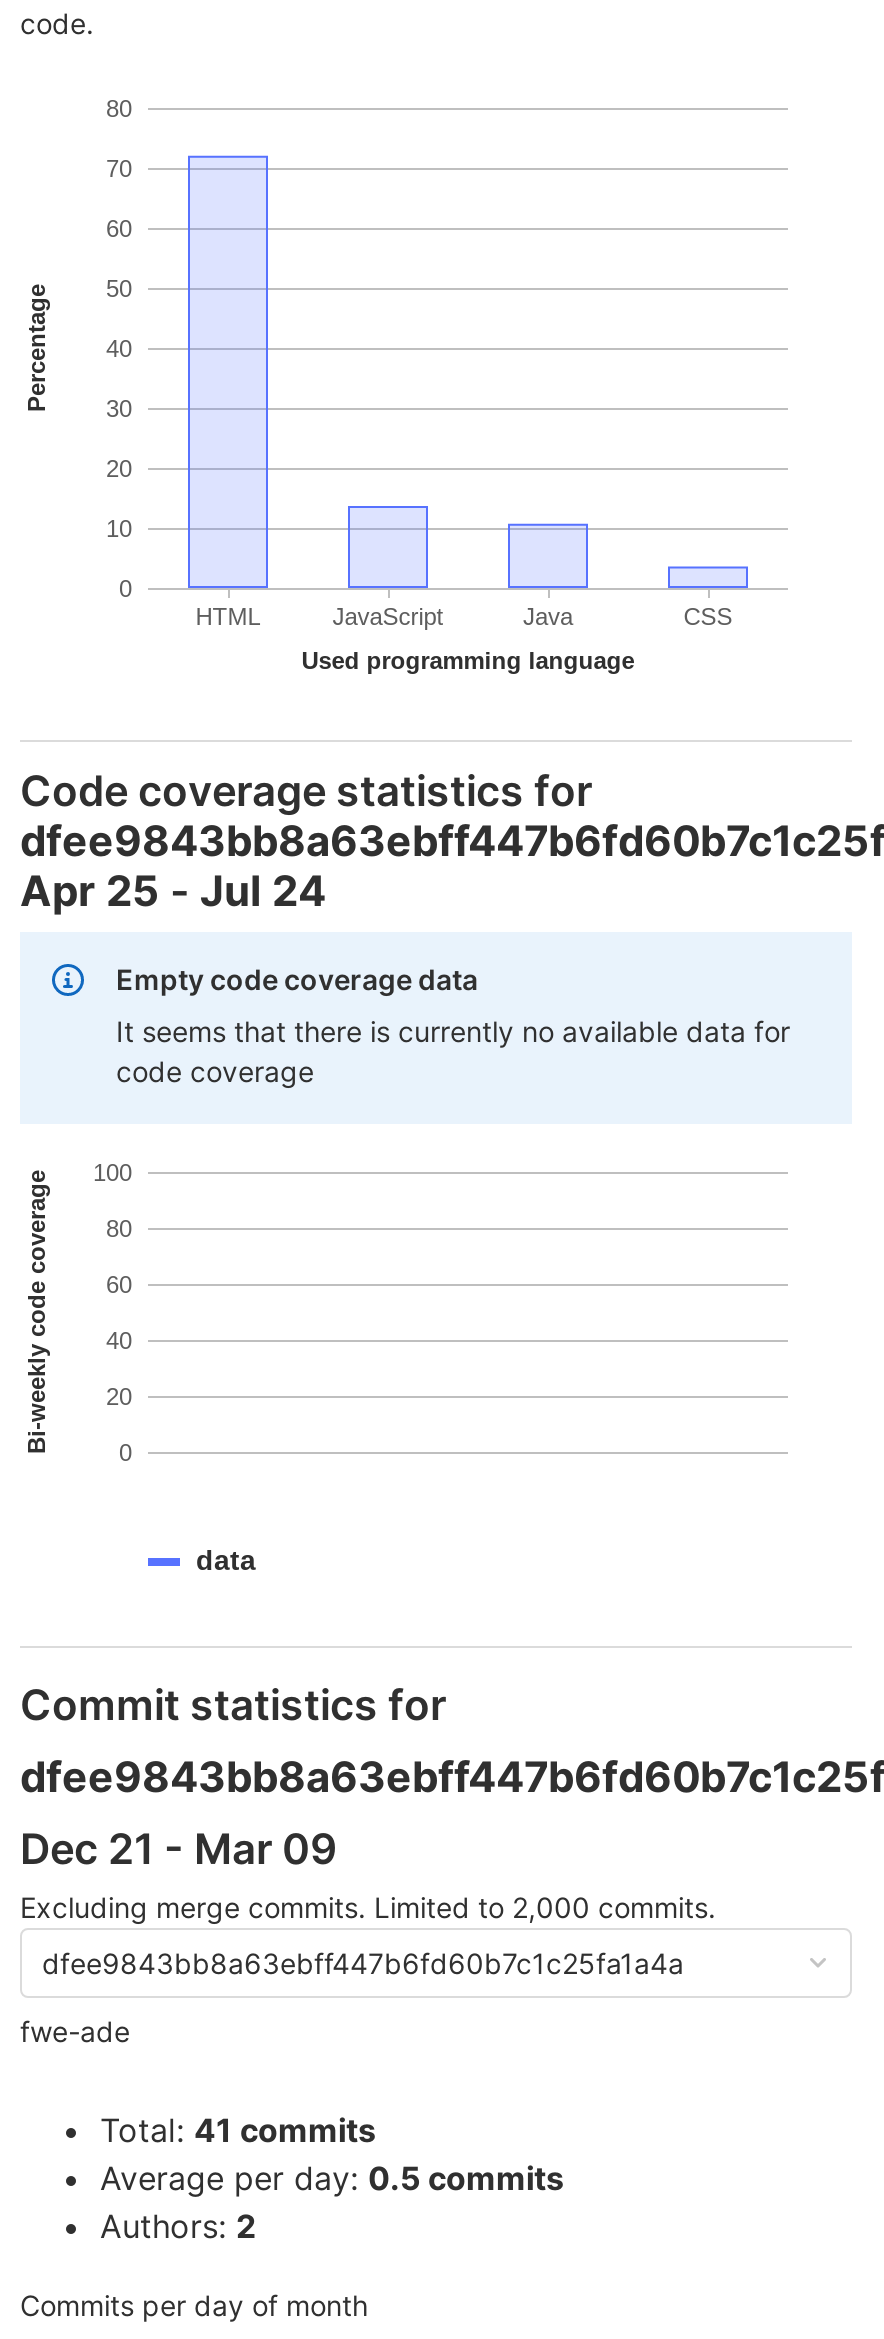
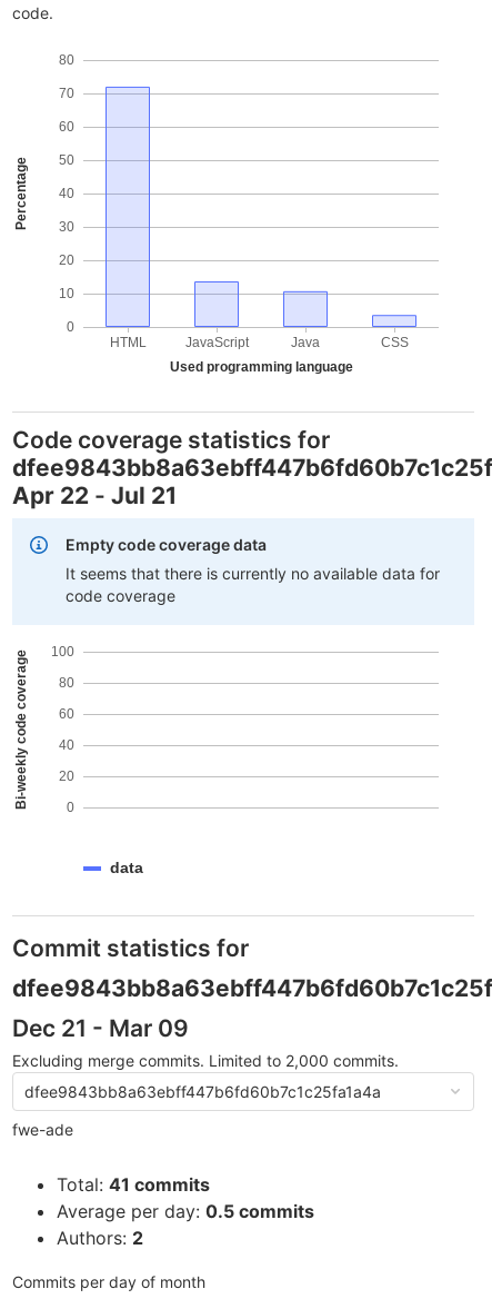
- Apr 25 - Jul 24
+ Apr 22 - Jul 21
